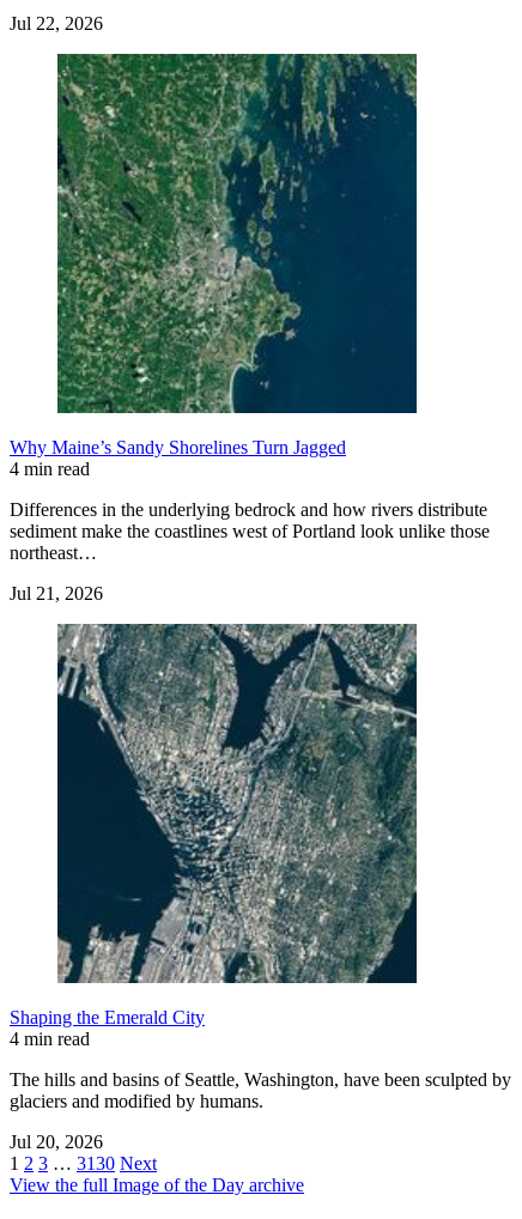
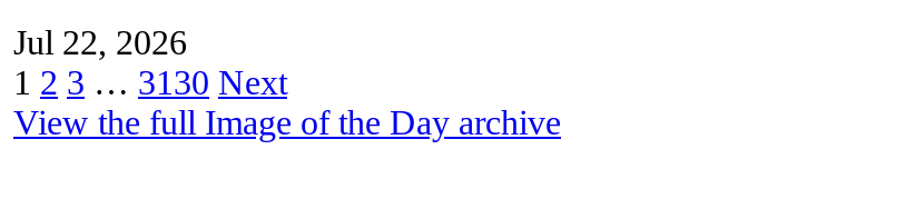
- [image]
- Why Maine’s Sandy Shorelines Turn Jagged
- 4 min read
- Differences in the underlying bedrock and how rivers distribute
- sediment make the coastlines west of Portland look unlike those
- northeast…
- Jul 21, 2026

- [image]
- Shaping the Emerald City
- 4 min read
- The hills and basins of Seattle, Washington, have been sculpted by
- glaciers and modified by humans.
- Jul 20, 2026
